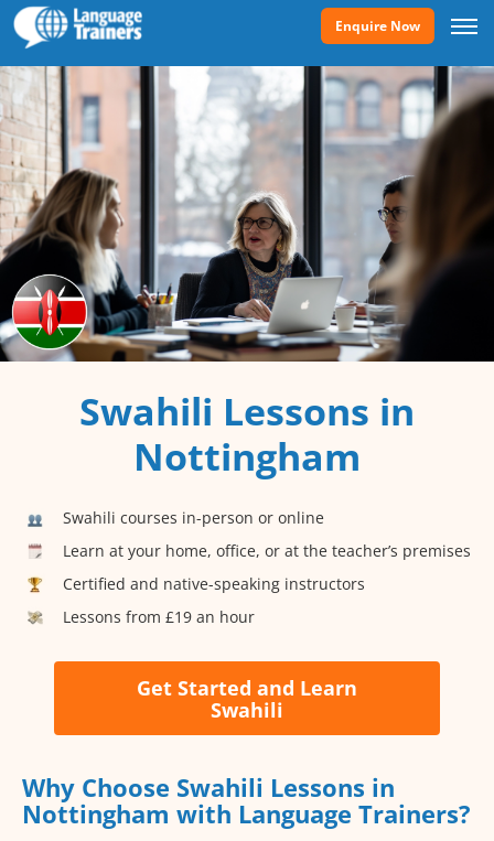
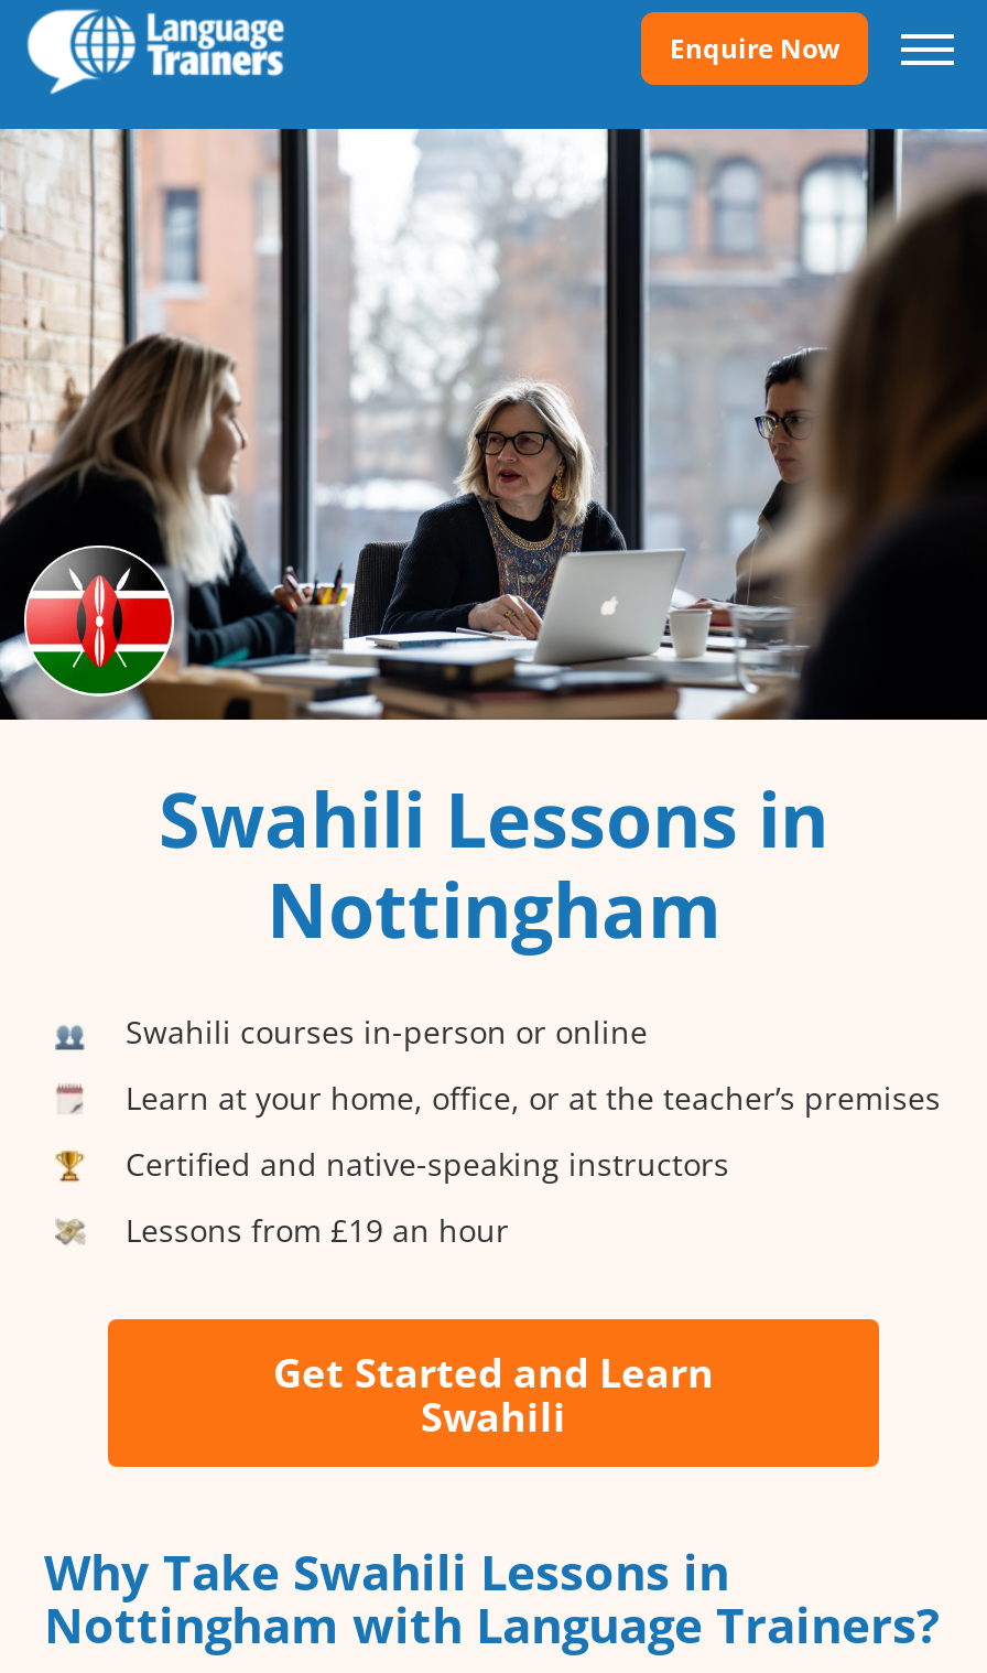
- Why Choose Swahili Lessons in
+ Why Take Swahili Lessons in
